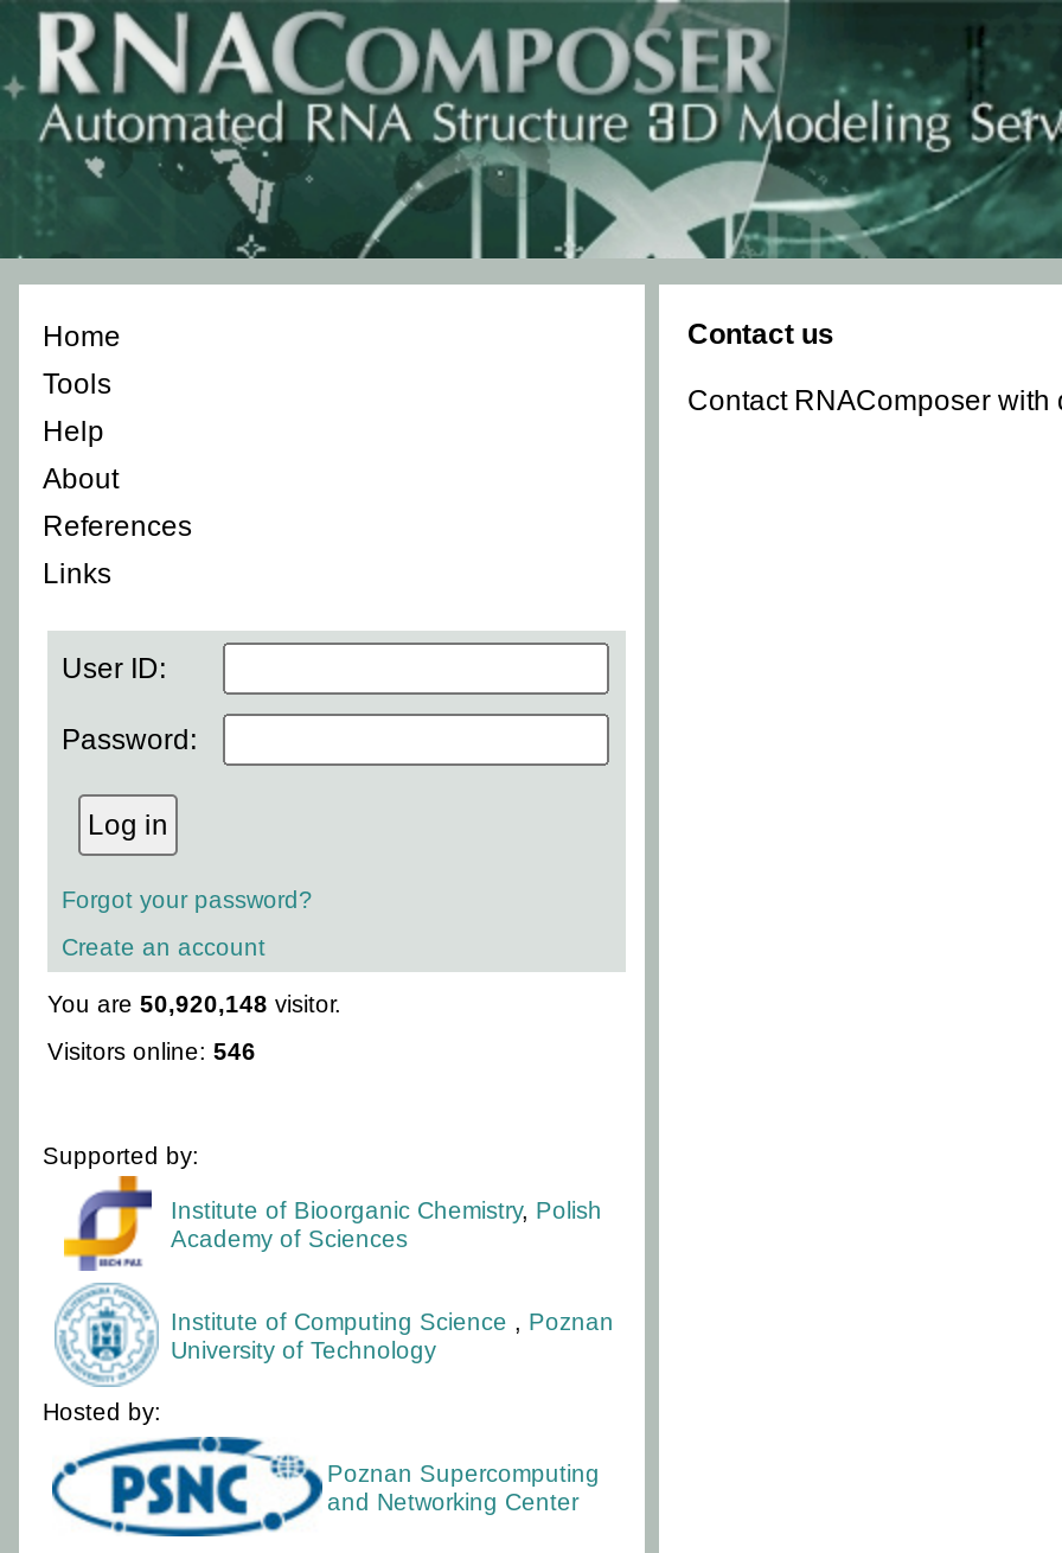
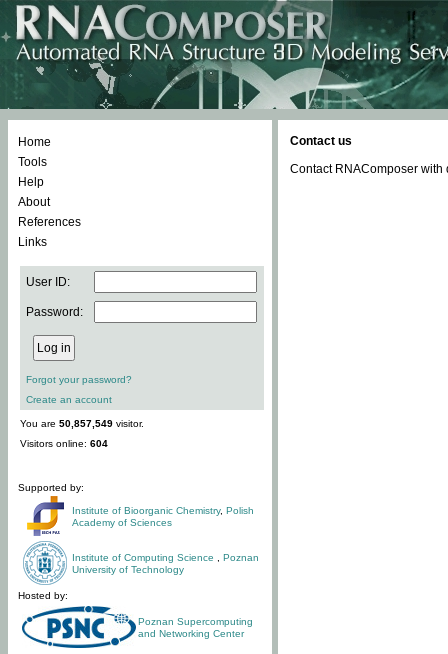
- You are 50,920,148 visitor.
+ You are 50,857,549 visitor.

- Visitors online: 546
+ Visitors online: 604
